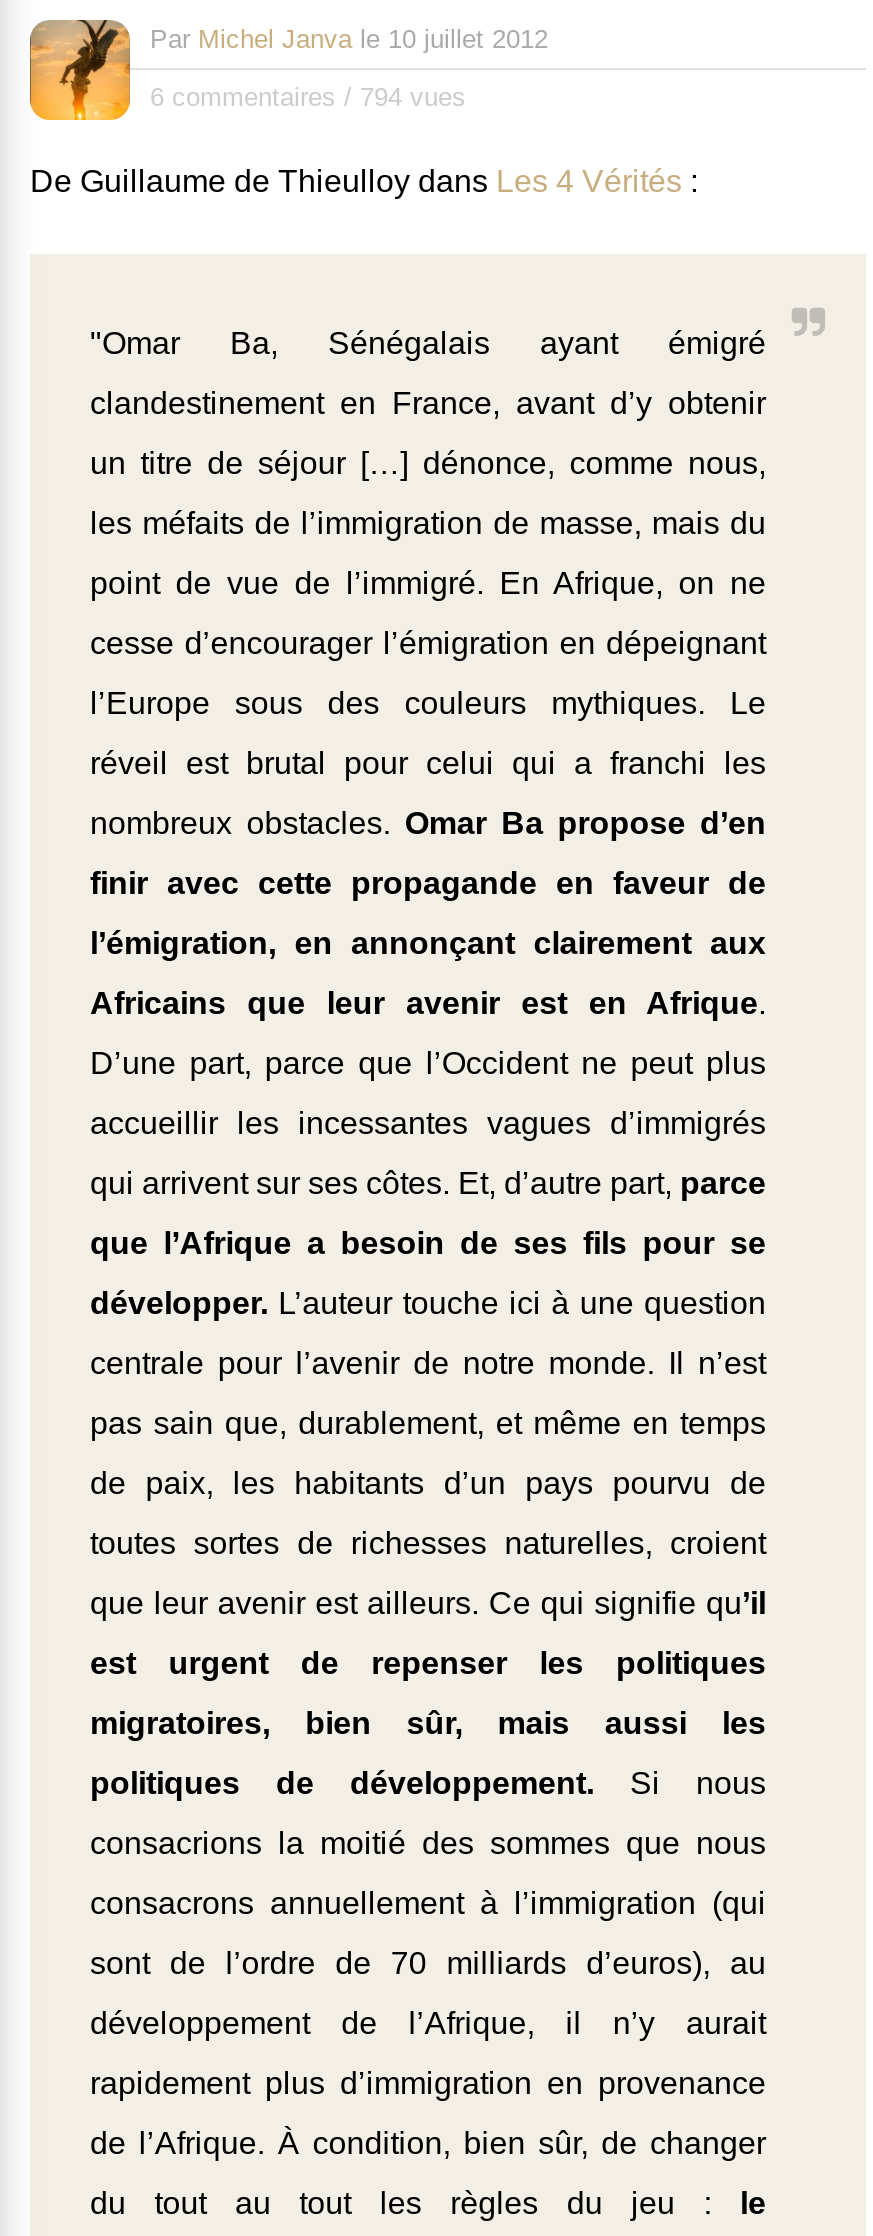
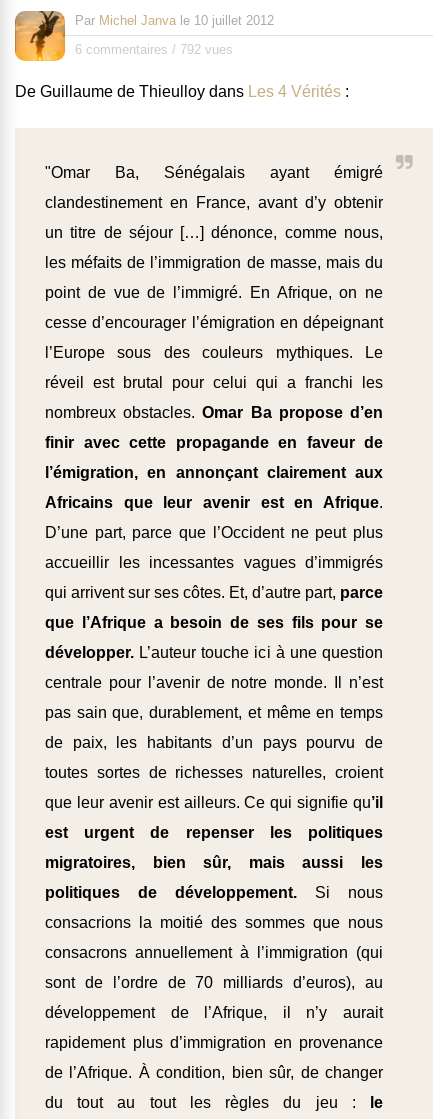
- 6 commentaires / 794 vues
+ 6 commentaires / 792 vues
